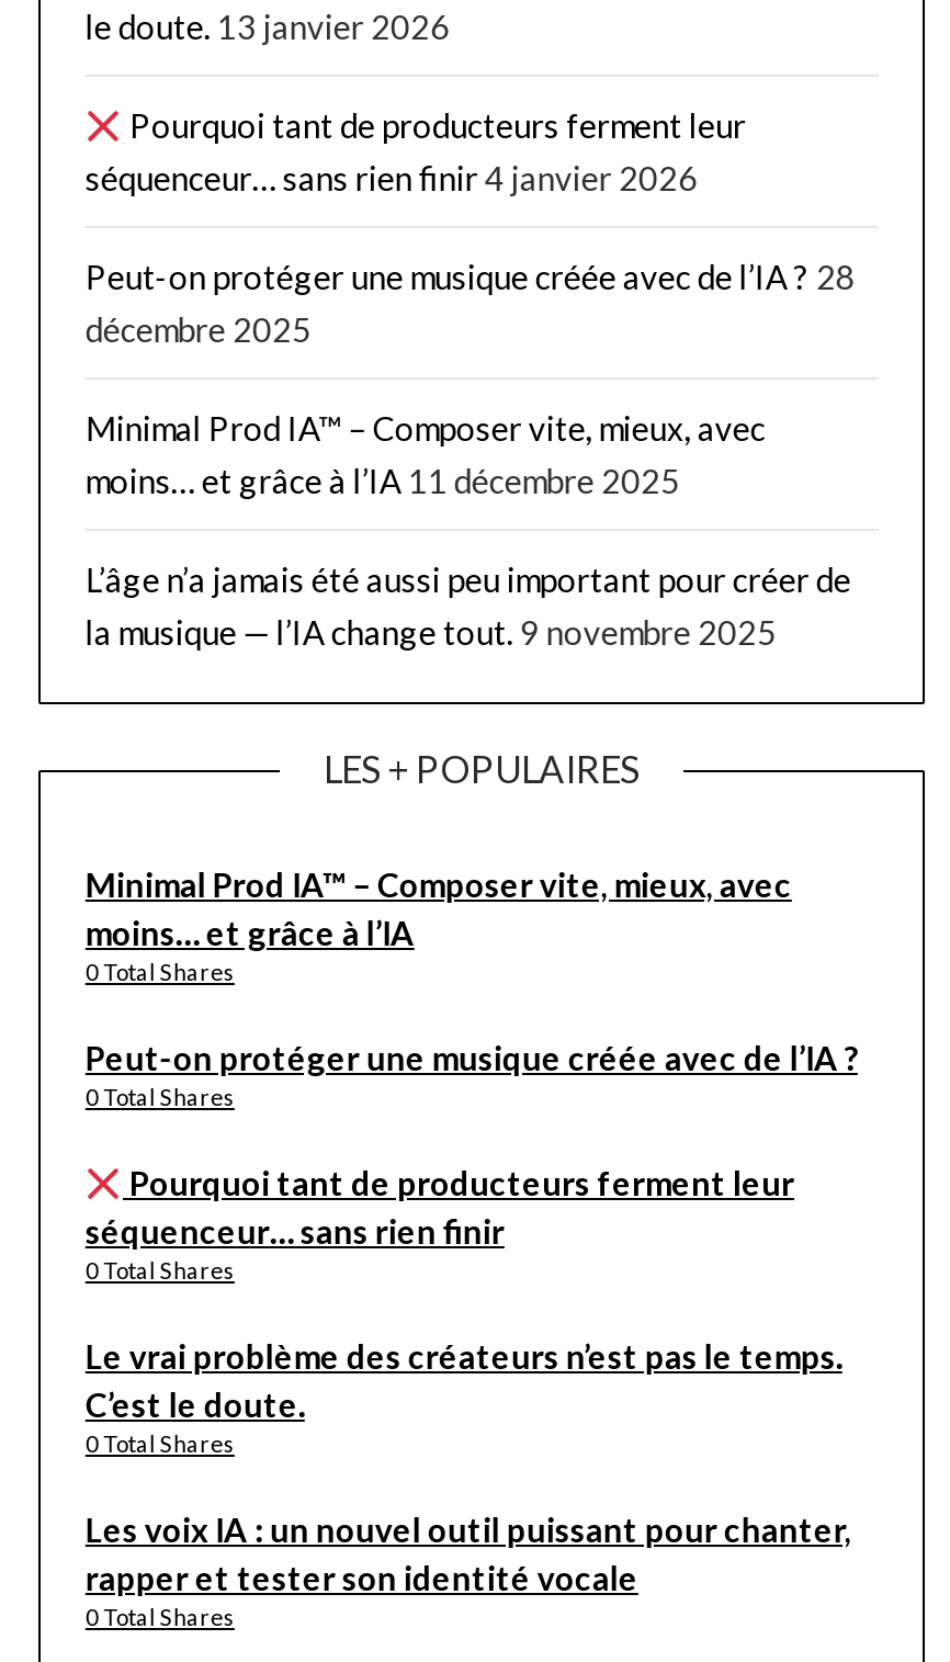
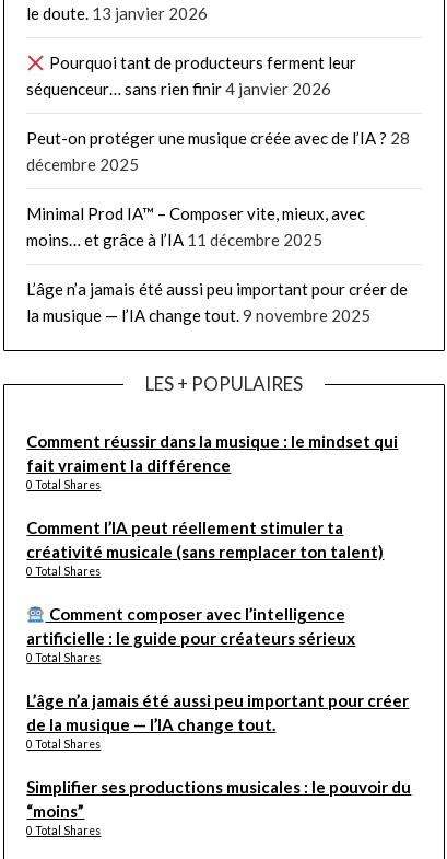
- Minimal Prod IA™ – Composer vite, mieux, avec
- moins… et grâce à l’IA
+ Comment réussir dans la musique : le mindset qui
+ fait vraiment la différence

- Peut-on protéger une musique créée avec de l’IA ?
+ Comment l’IA peut réellement stimuler ta
+ créativité musicale (sans remplacer ton talent)

- Pourquoi tant de producteurs ferment leur
- séquenceur… sans rien finir
+ Comment composer avec l’intelligence
+ artificielle : le guide pour créateurs sérieux

- Le vrai problème des créateurs n’est pas le temps.
- C’est le doute.
+ L’âge n’a jamais été aussi peu important pour créer
+ de la musique — l’IA change tout.

- Les voix IA : un nouvel outil puissant pour chanter,
- rapper et tester son identité vocale
+ Simplifier ses productions musicales : le pouvoir du
+ “moins”
